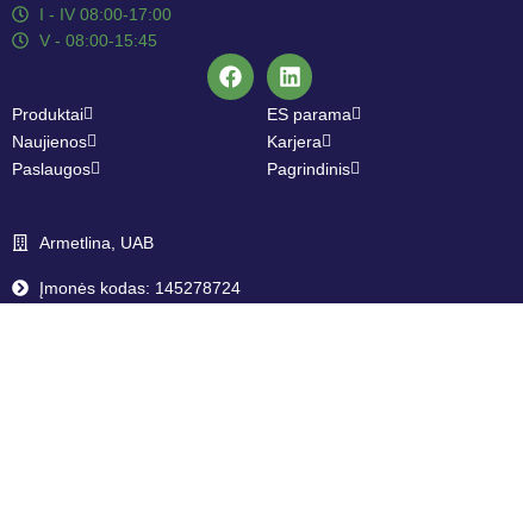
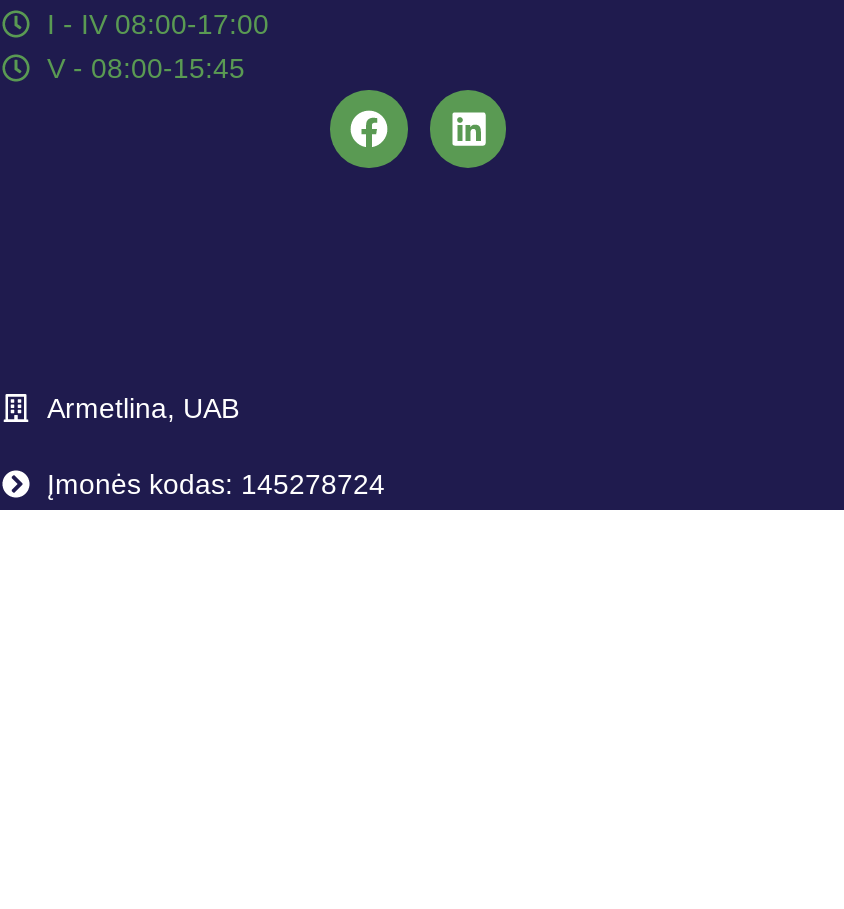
- Produktai
- ES parama
- Naujienos
- Karjera
- Paslaugos
- Pagrindinis
